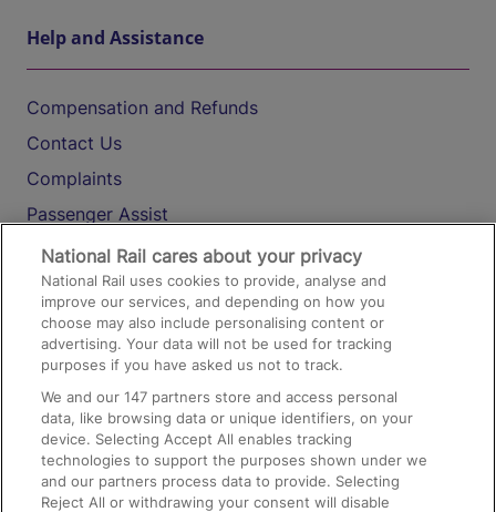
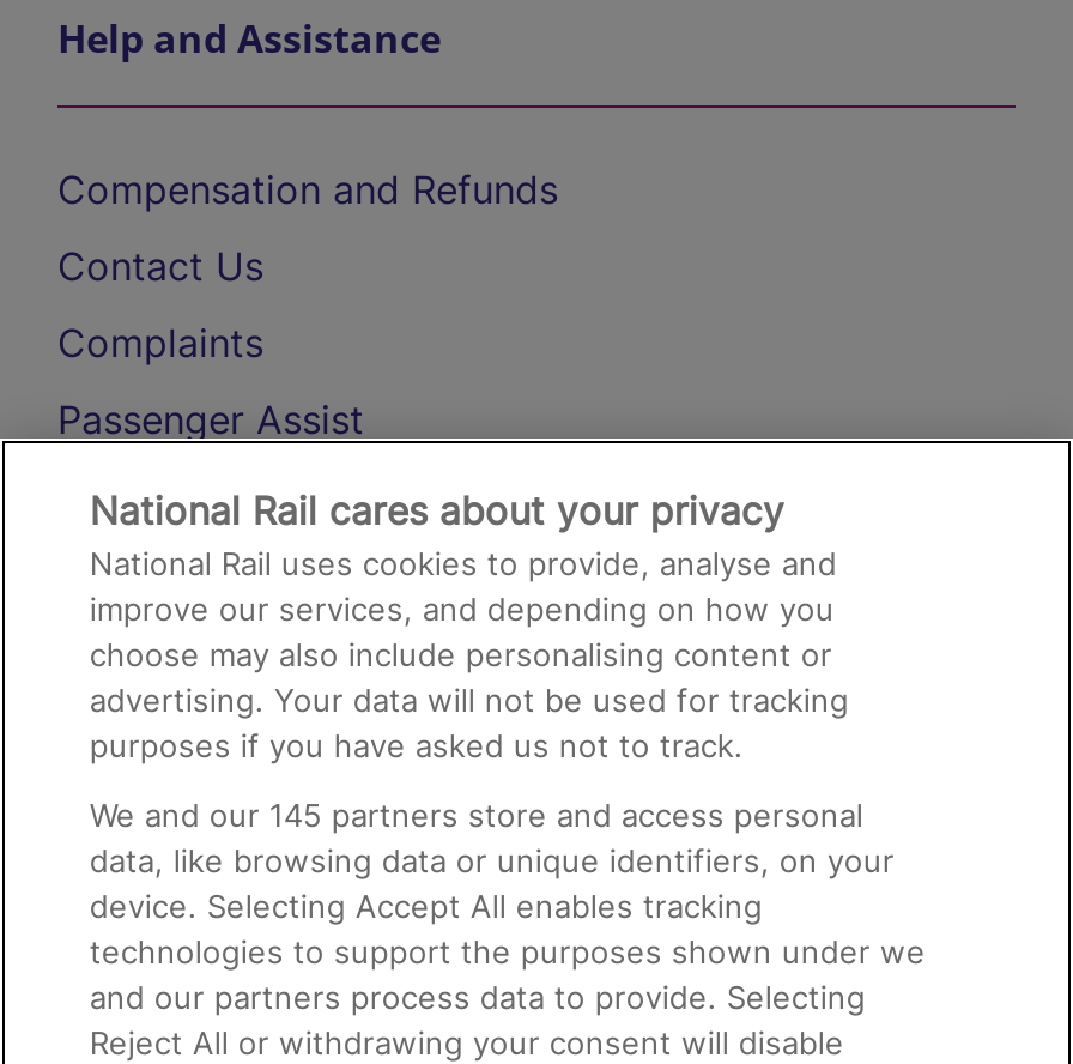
- We and our 147 partners store and access personal
+ We and our 145 partners store and access personal
